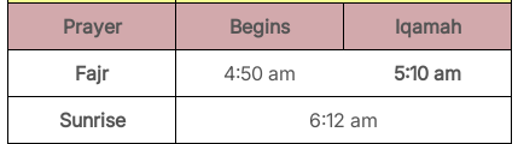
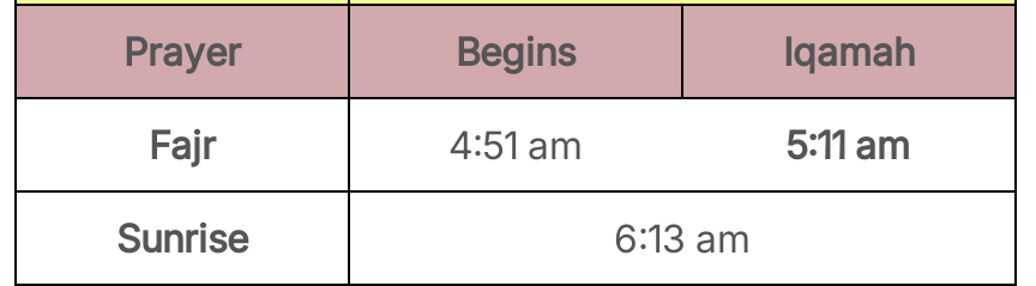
- 4:50 am
+ 4:51 am

- 5:10 am
+ 5:11 am

- 6:12 am
+ 6:13 am
